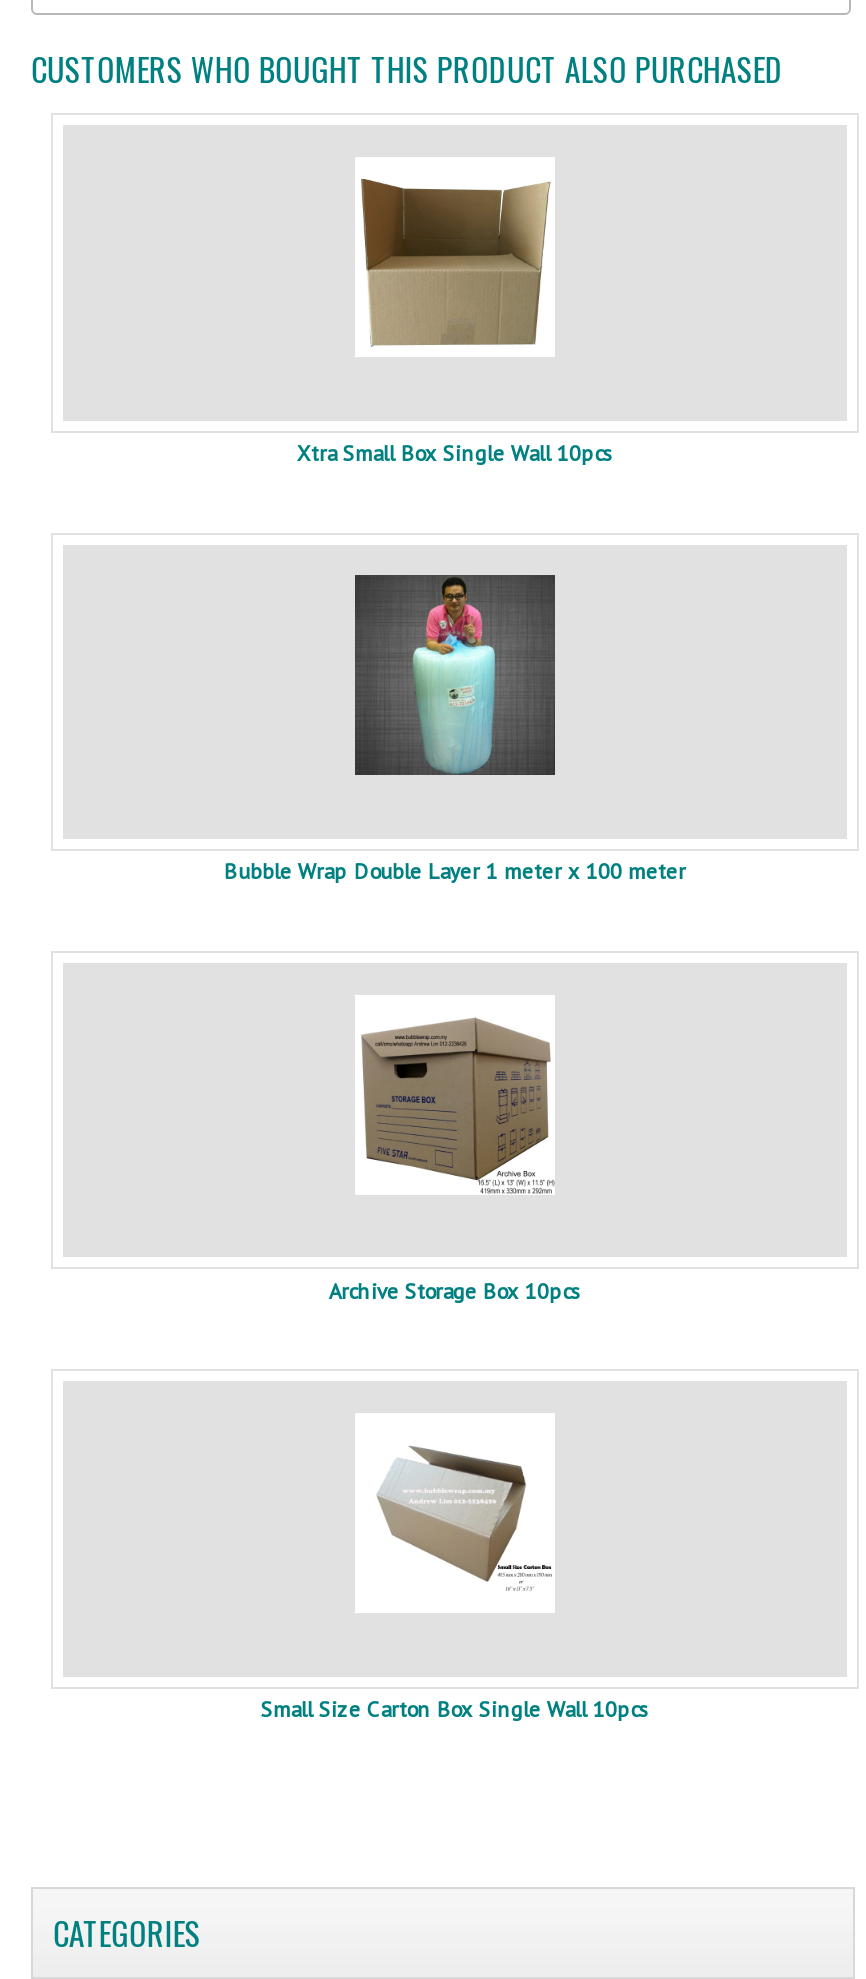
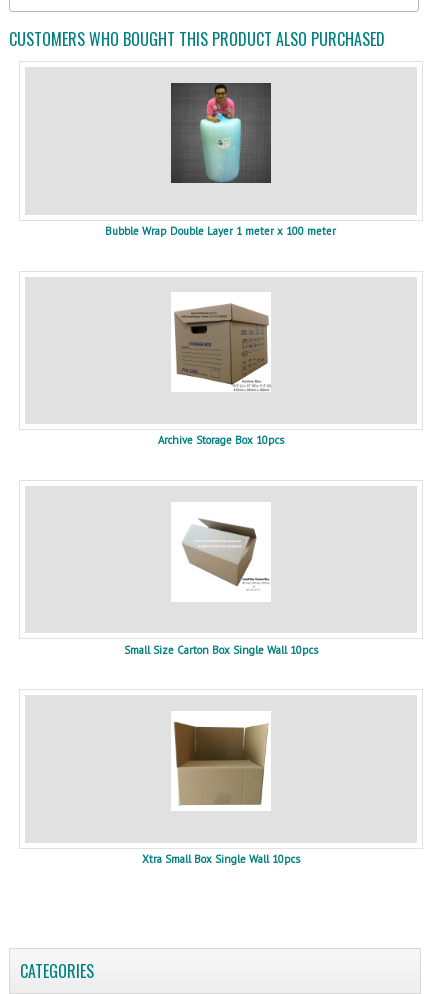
moved down: [image]

moved down: Xtra Small Box Single Wall 10pcs

moved up: [image]

moved up: [image] | Bubble Wrap Double Layer 1 meter x 100 meter | Archive Storage Box 10pcs | Small Size Carton Box Single Wall 10pcs
